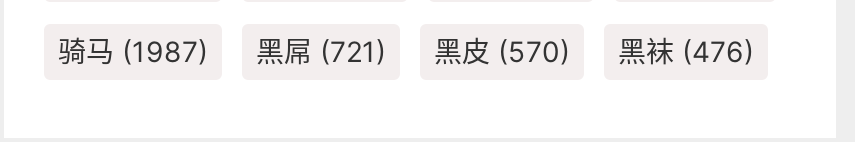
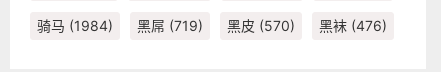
- 骑马(1987)
+ 骑马(1984)

- 黑屌(721)
+ 黑屌(719)
